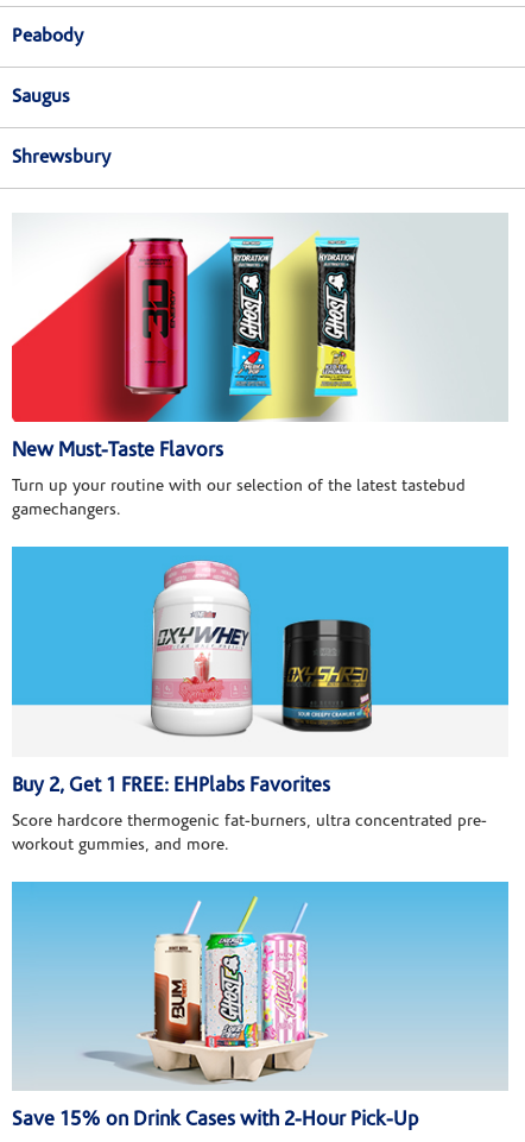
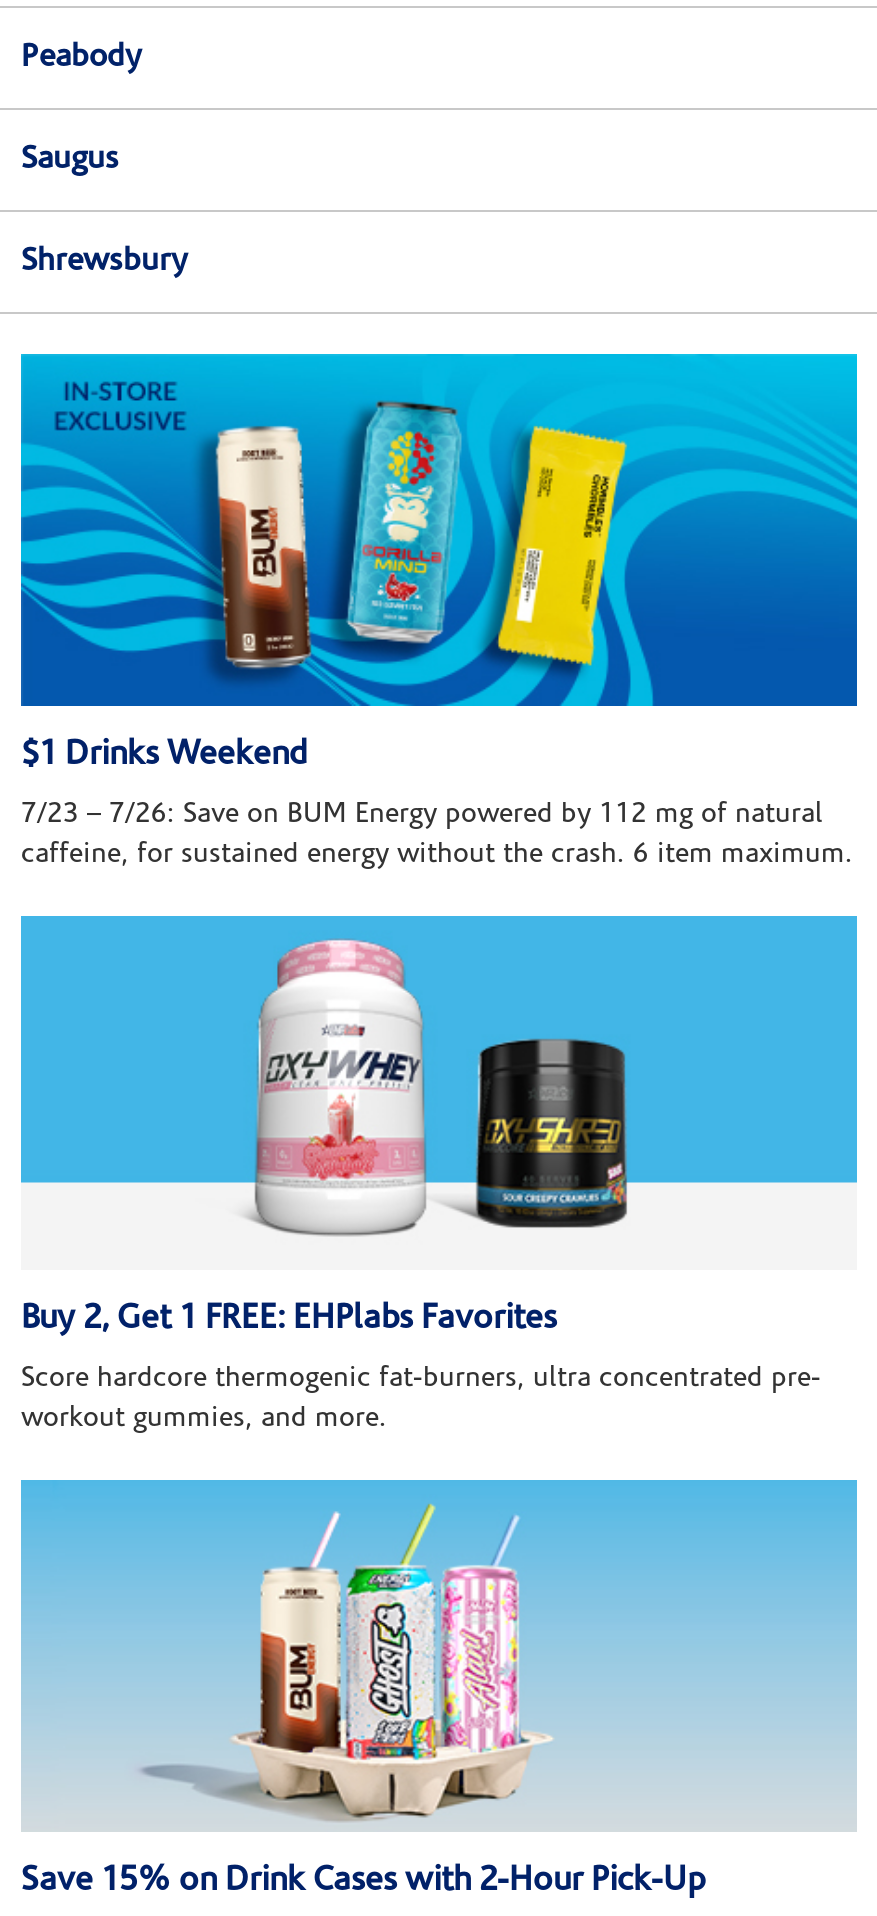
- [image]
- New Must-Taste Flavors
+ [image]
+ $1 Drinks Weekend

- Turn up your routine with our selection of the latest tastebud
- gamechangers.
+ 7/23 – 7/26: Save on BUM Energy powered by 112 mg of natural
+ caffeine, for sustained energy without the crash. 6 item maximum.
